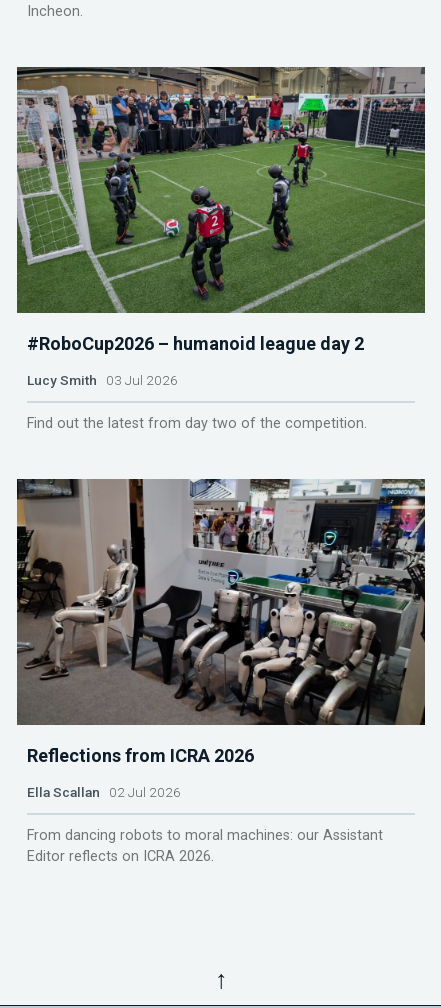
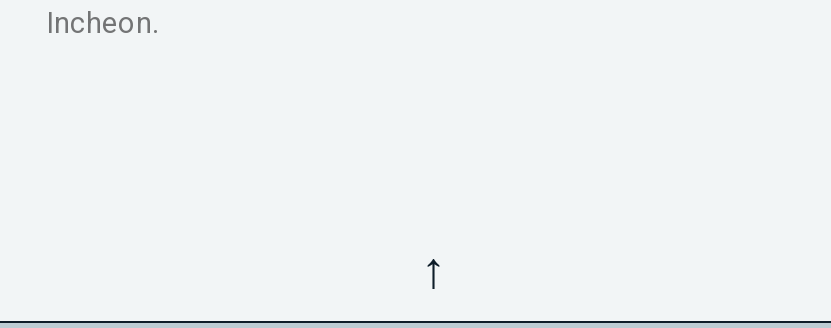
- [image]
- #RoboCup2026 – humanoid league day 2
- Lucy Smith 03 Jul 2026
- Find out the latest from day two of the competition.

- [image]
- Reflections from ICRA 2026
- Ella Scallan 02 Jul 2026
- From dancing robots to moral machines: our Assistant
- Editor reflects on ICRA 2026.
